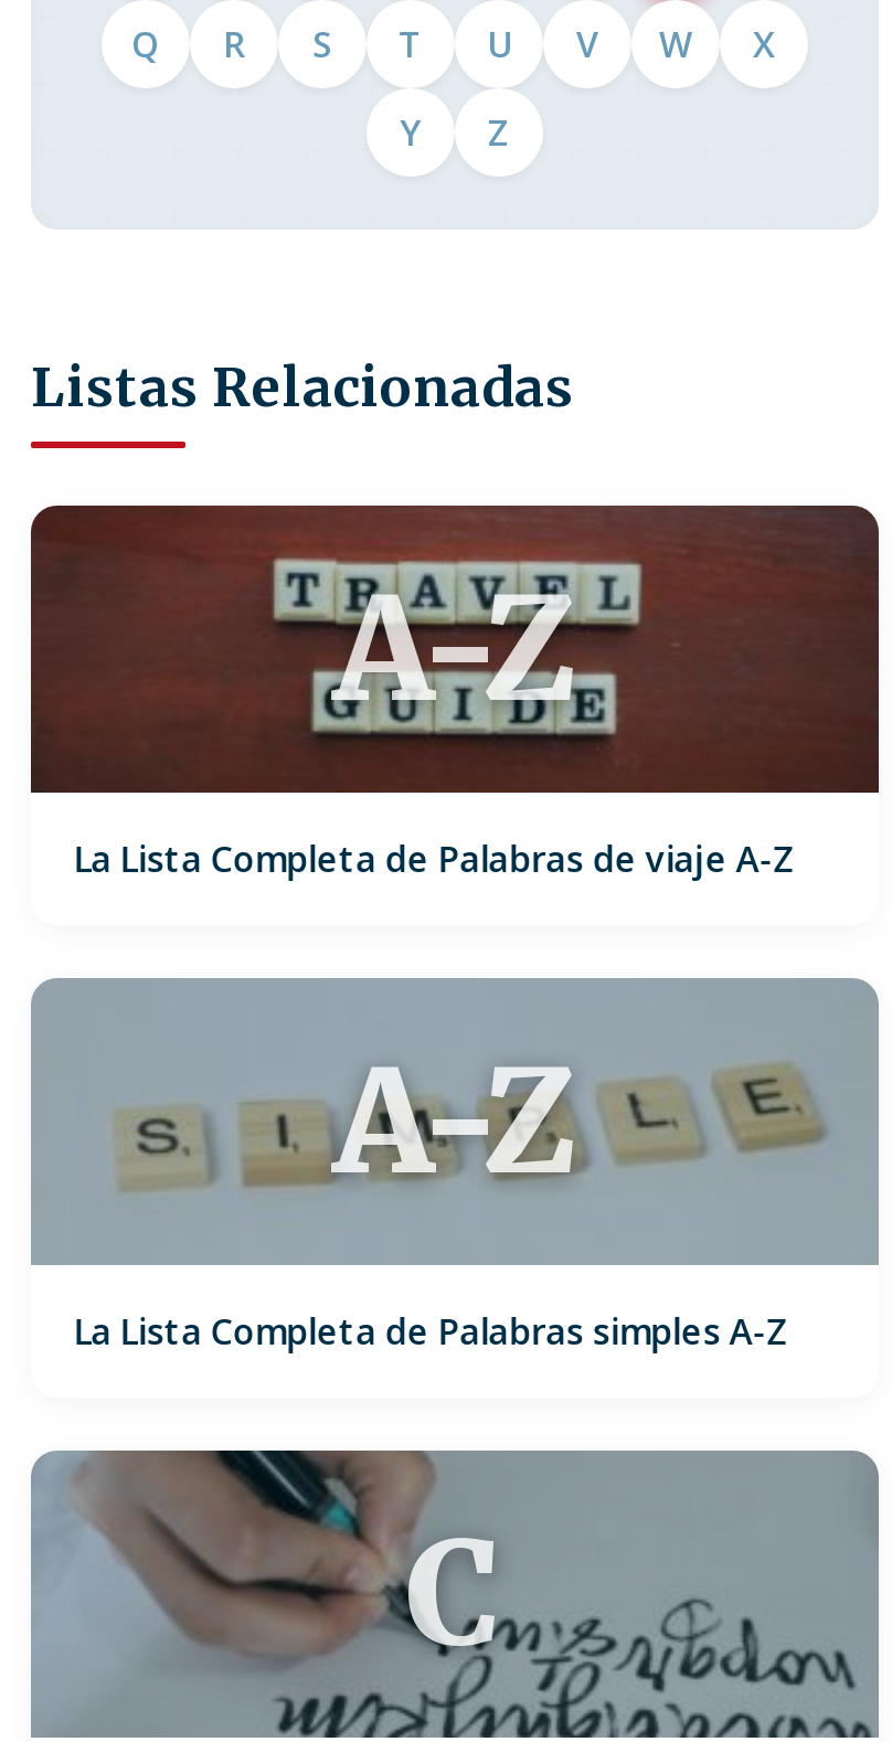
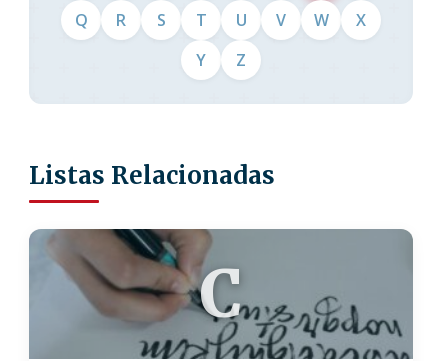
- A-Z
- La Lista Completa de Palabras de viaje A-Z
- A-Z
- La Lista Completa de Palabras simples A-Z
